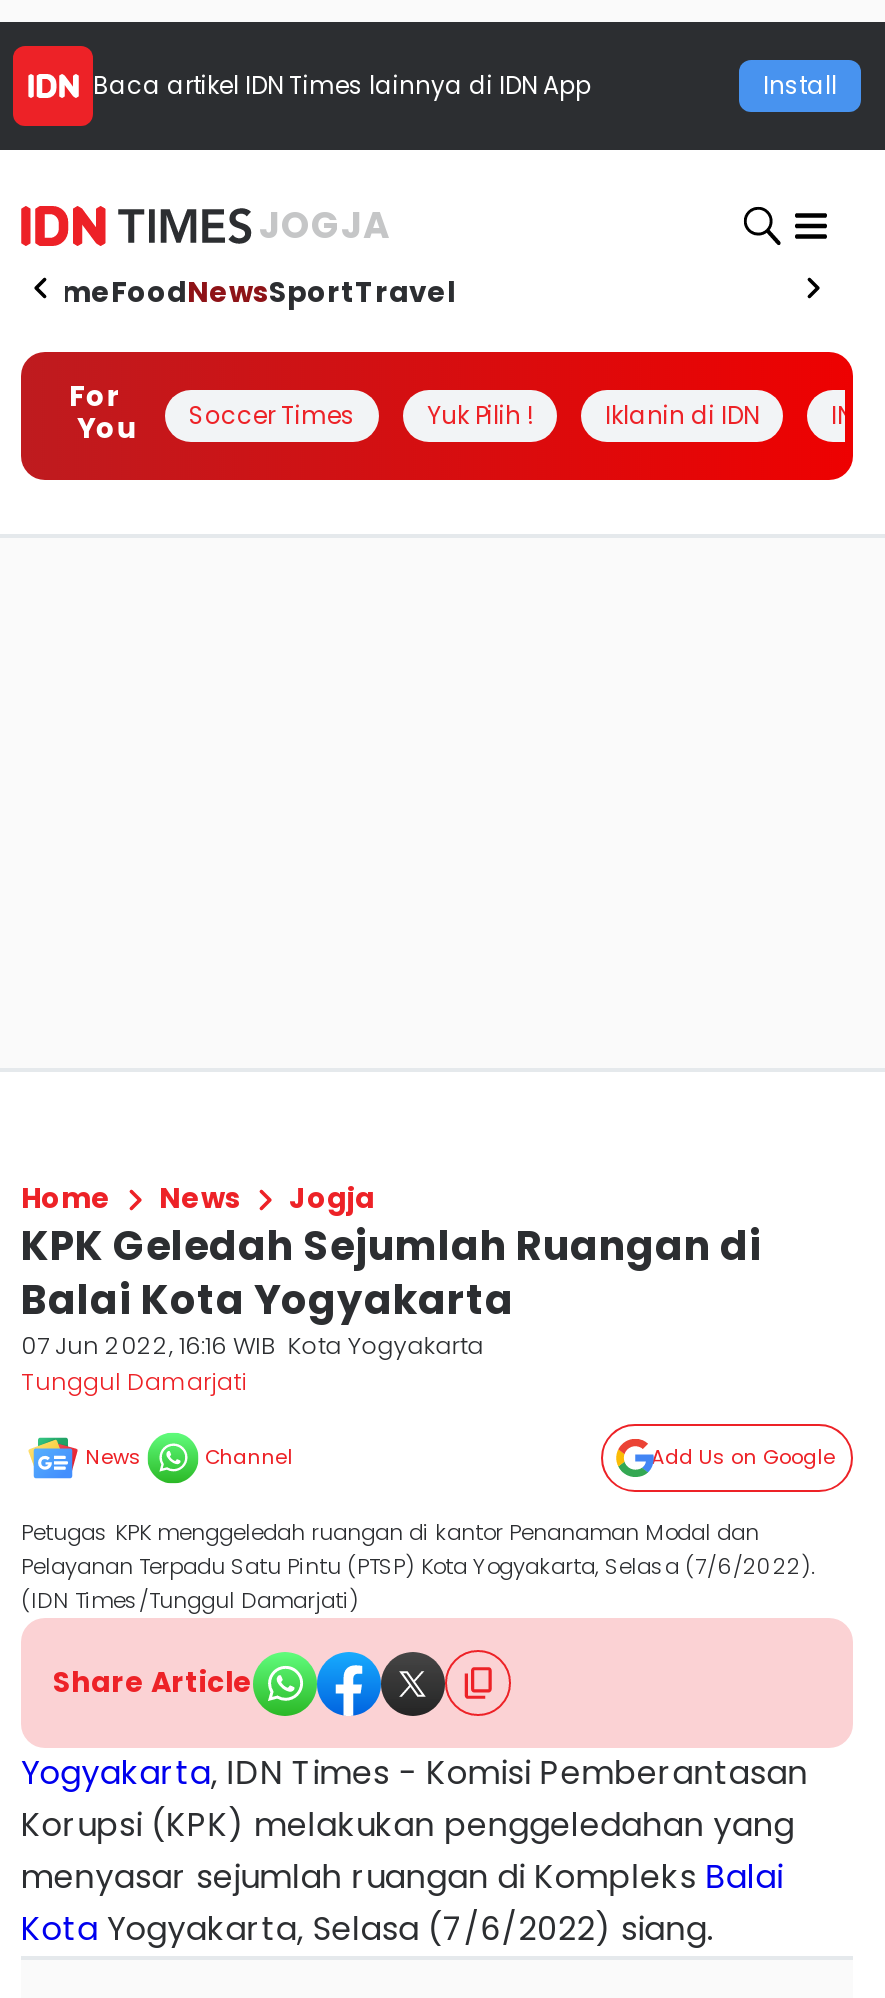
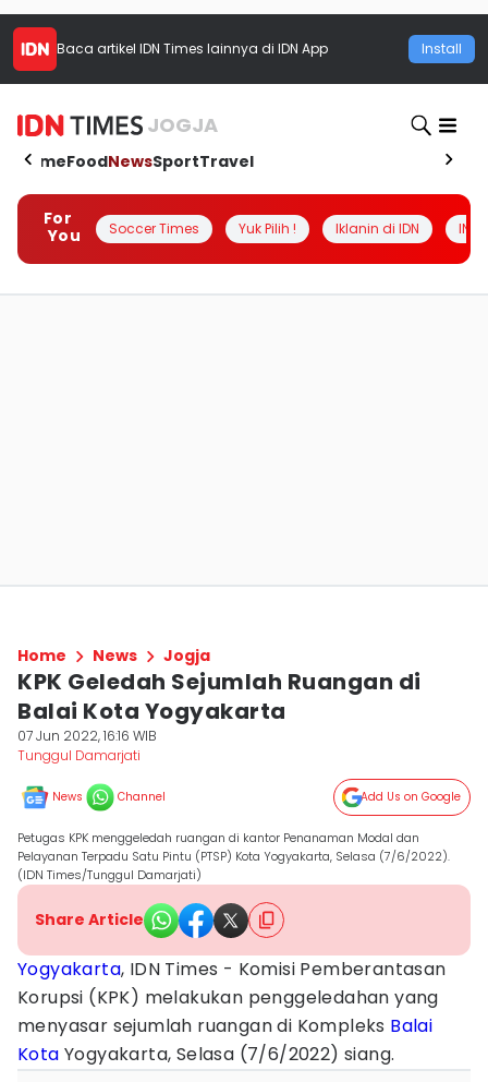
- 07 Jun 2022, 16:16 WIB Kota Yogyakarta
+ 07 Jun 2022, 16:16 WIB
